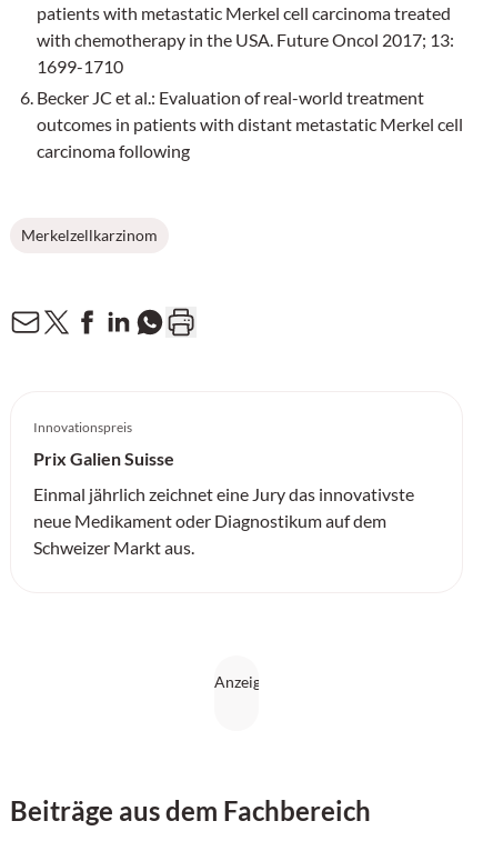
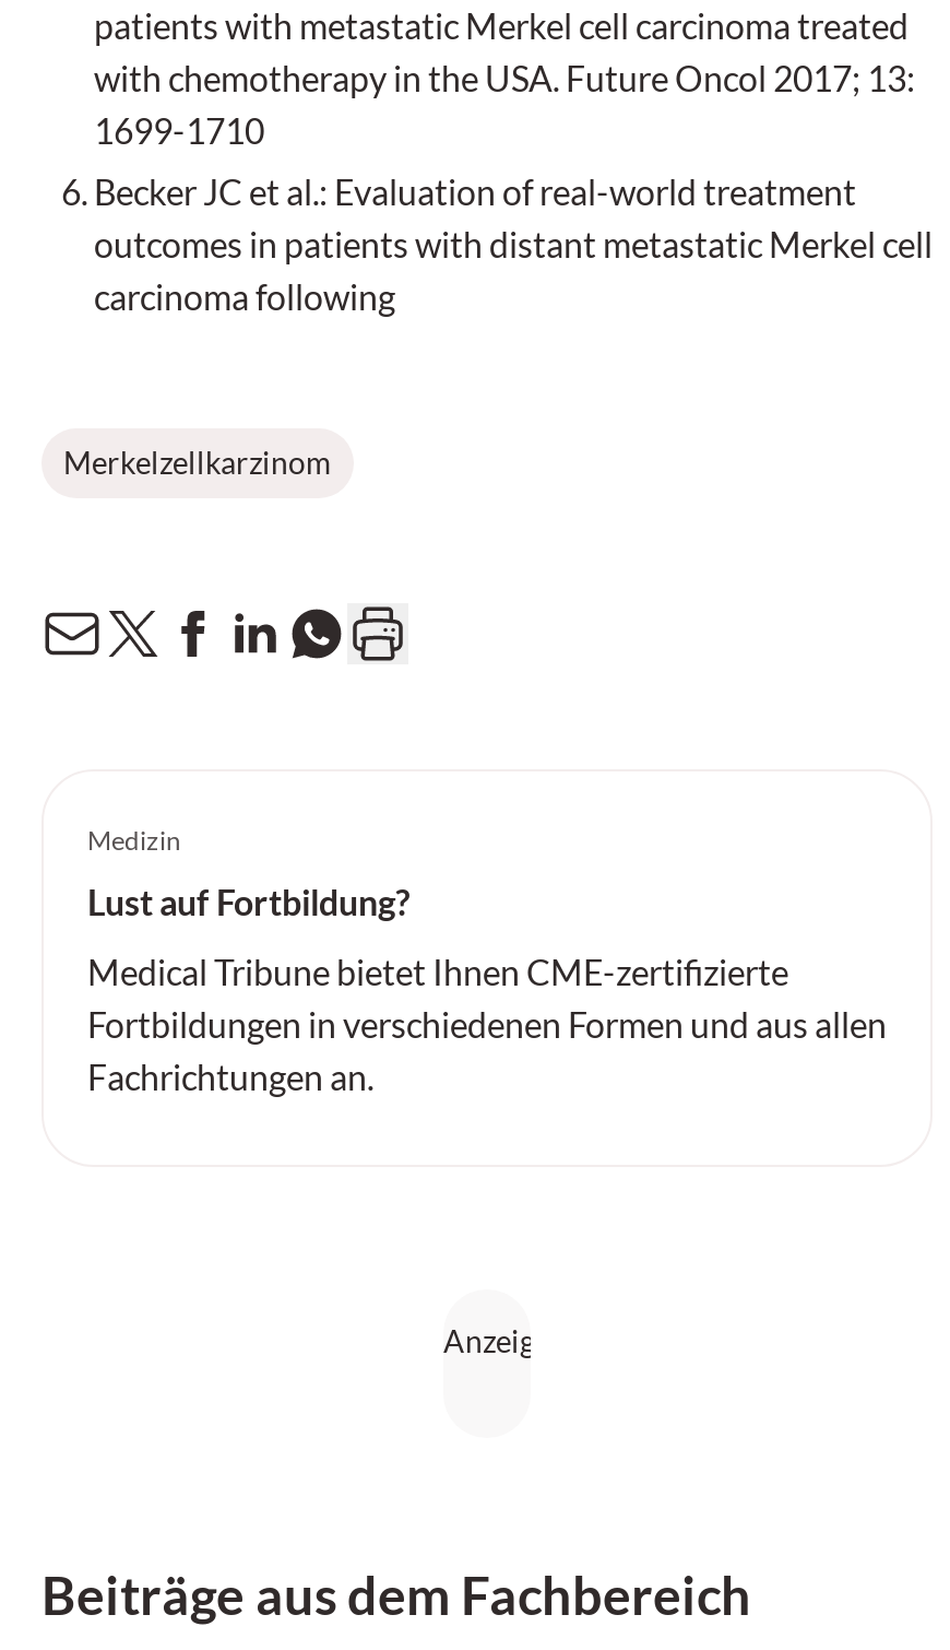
- Innovationspreis
+ Medizin

- Prix Galien Suisse
+ Lust auf Fortbildung?

- Einmal jährlich zeichnet eine Jury das innovativste
- neue Medikament oder Diagnostikum auf dem
- Schweizer Markt aus.
+ Medical Tribune bietet Ihnen CME-zertifizierte
+ Fortbildungen in verschiedenen Formen und aus allen
+ Fachrichtungen an.
